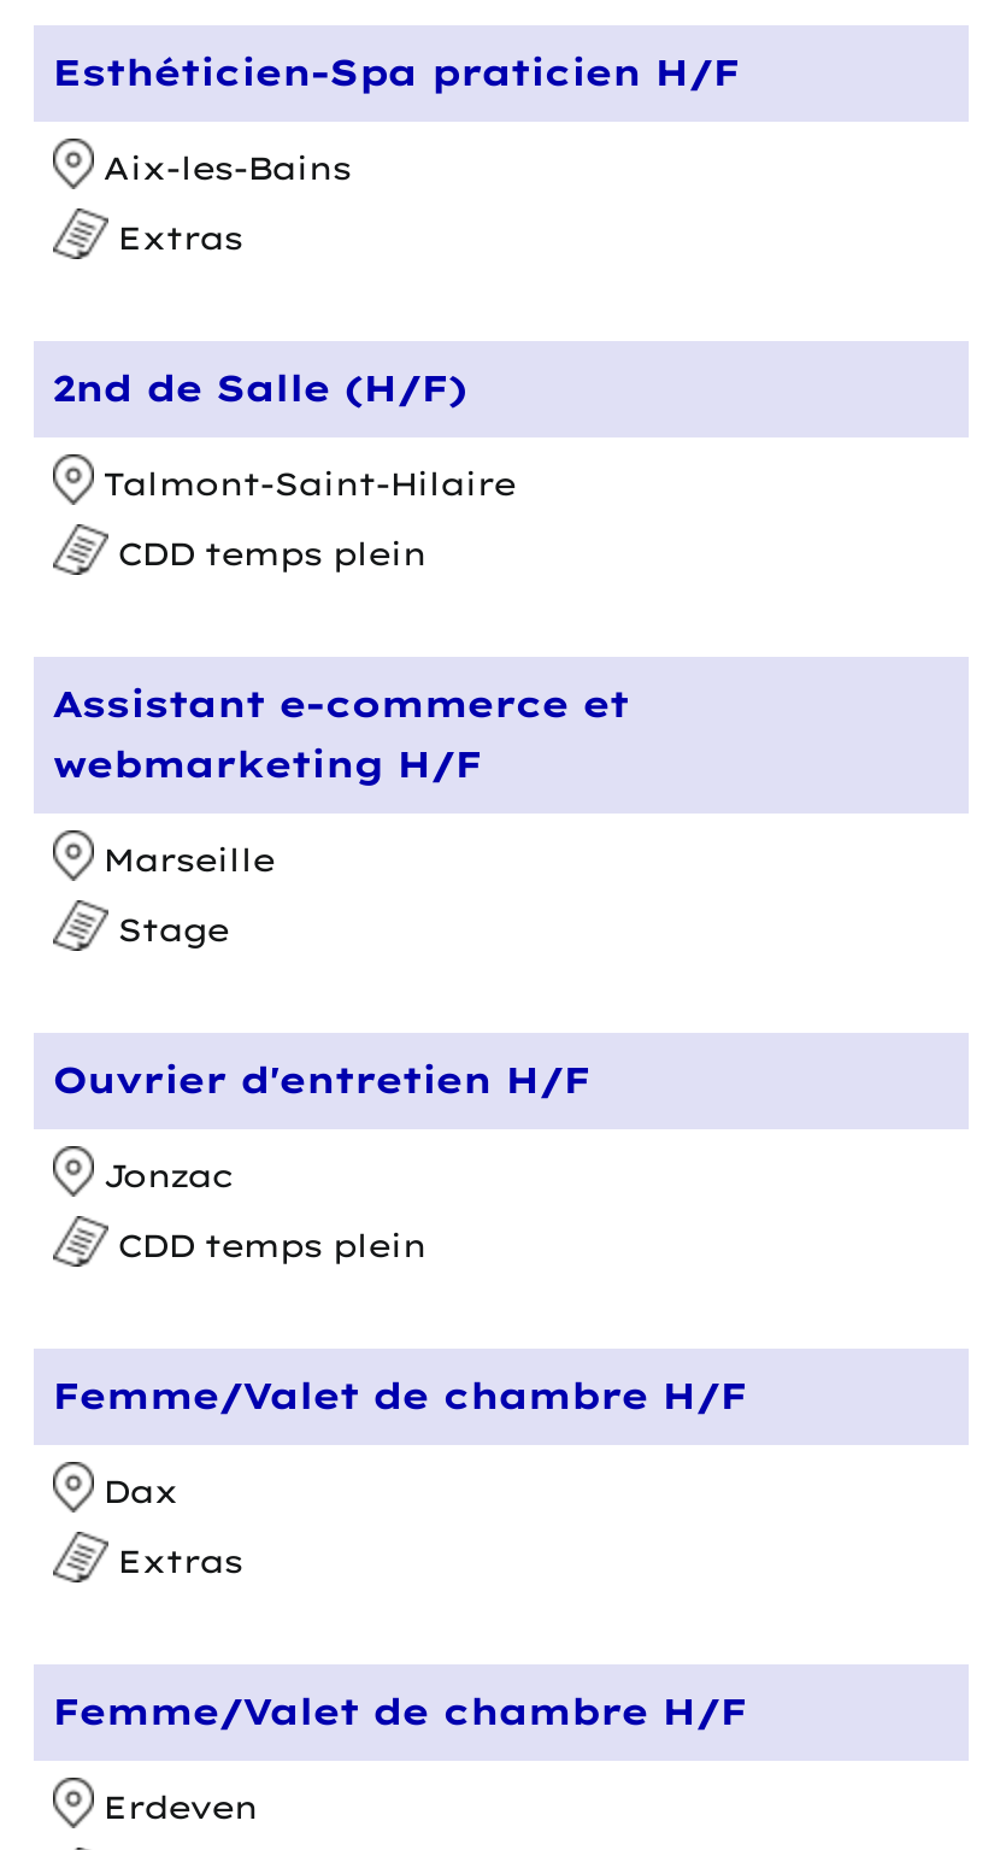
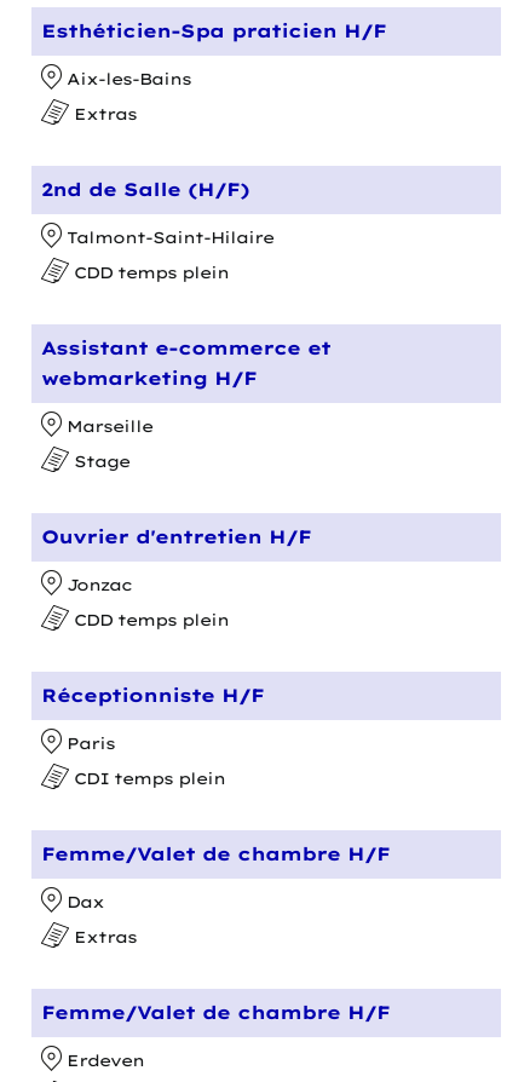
+ Réceptionniste H/F
+ Paris
+ CDI temps plein
